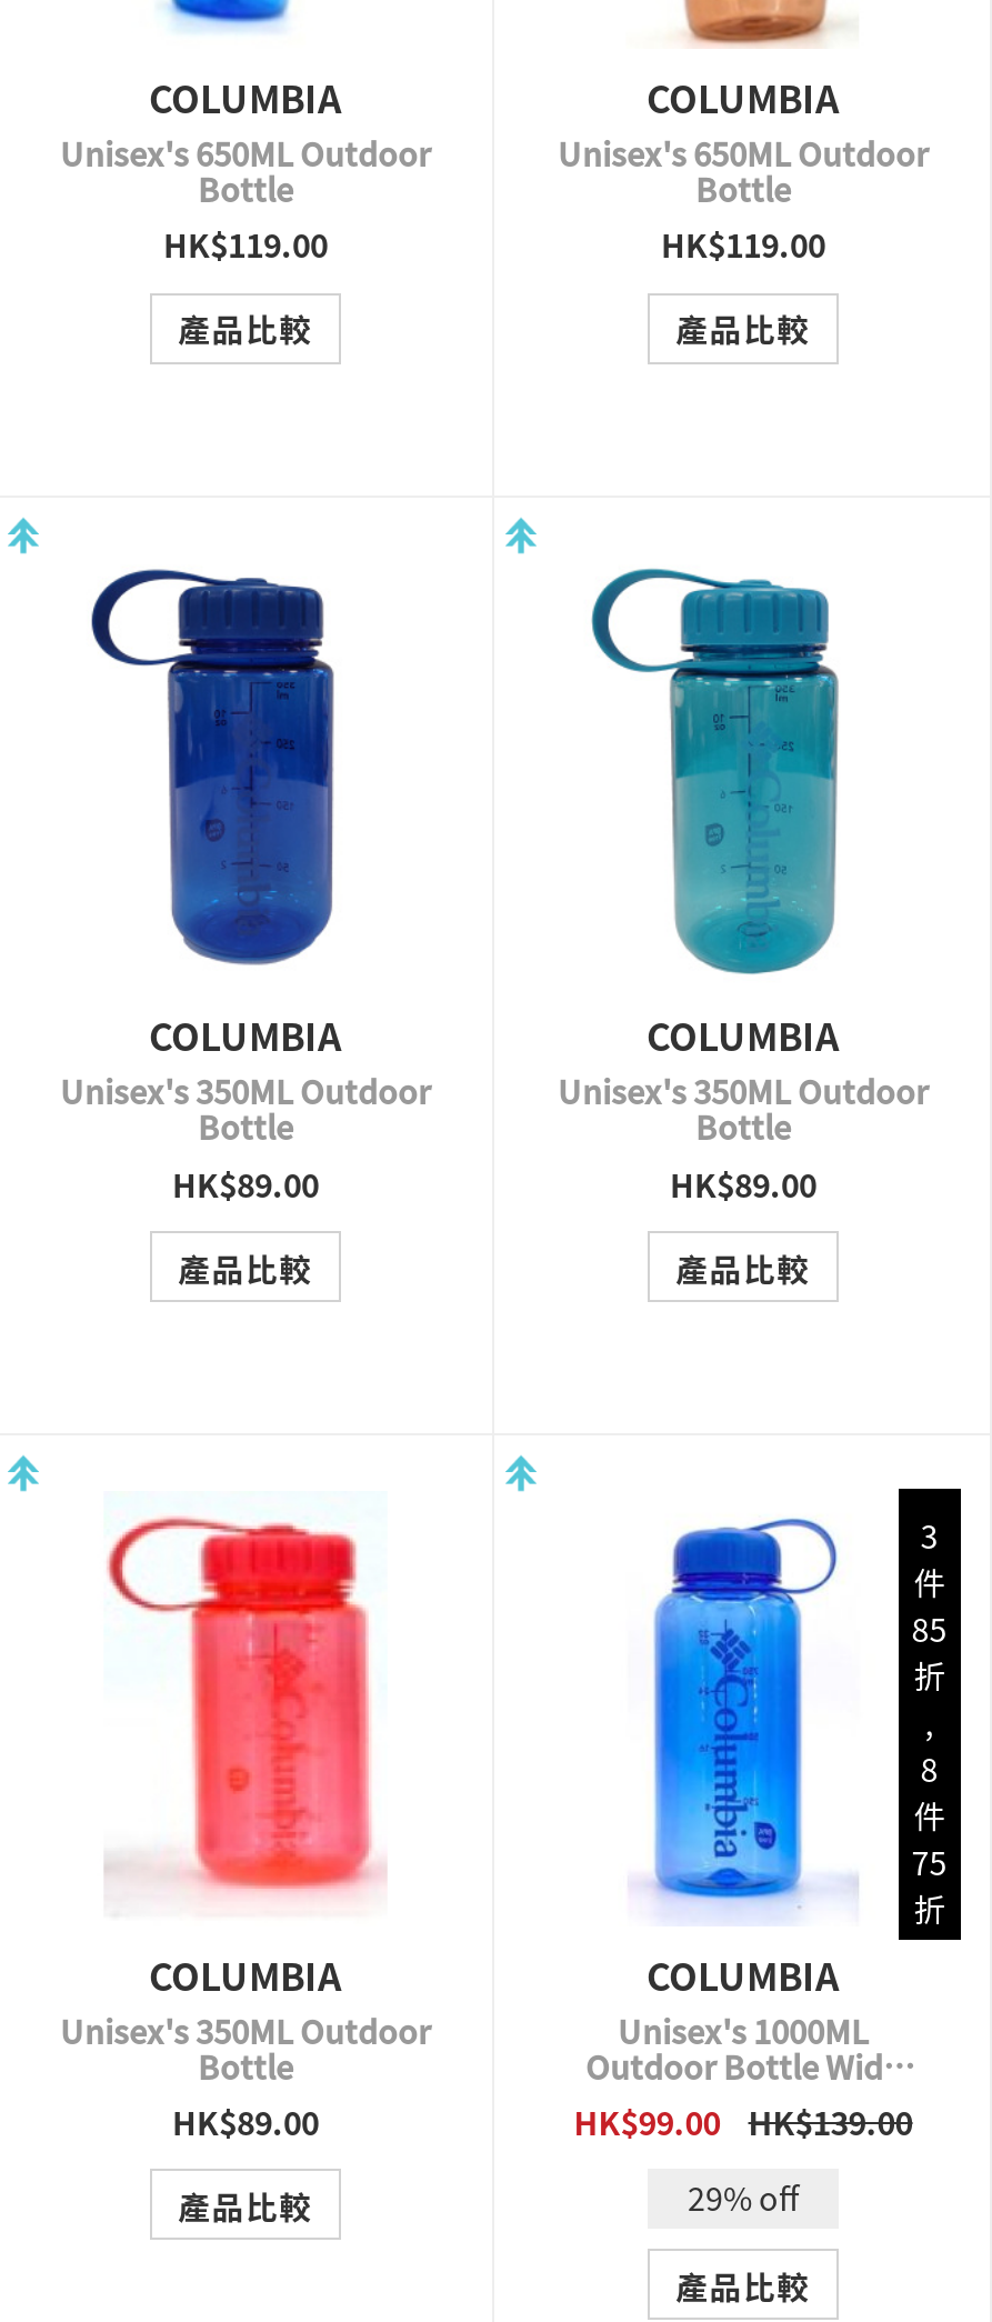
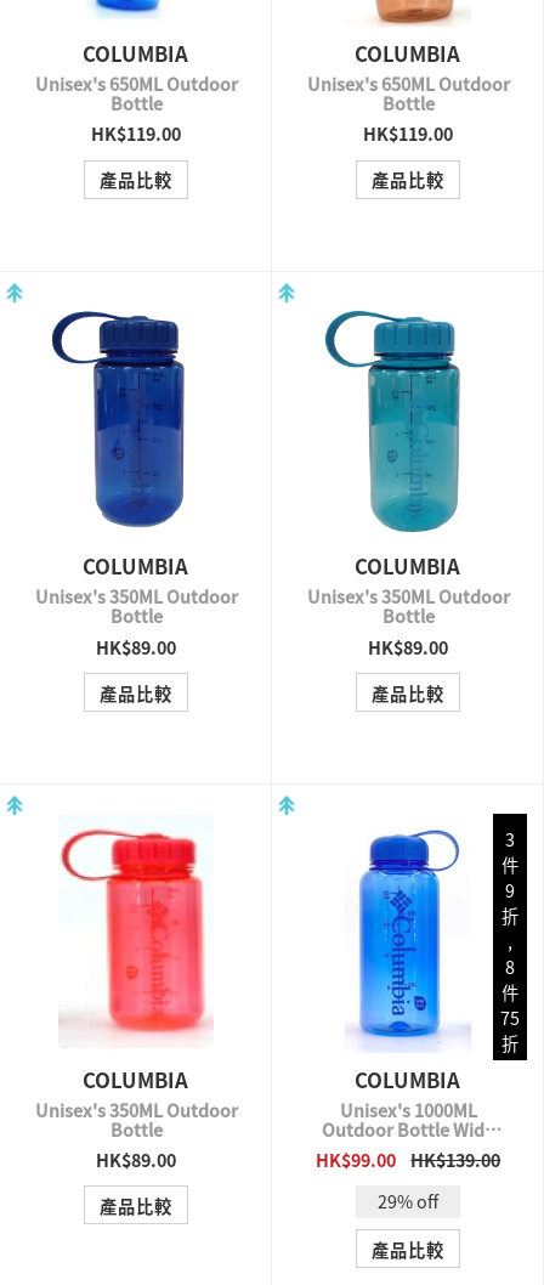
- 85
+ 9
